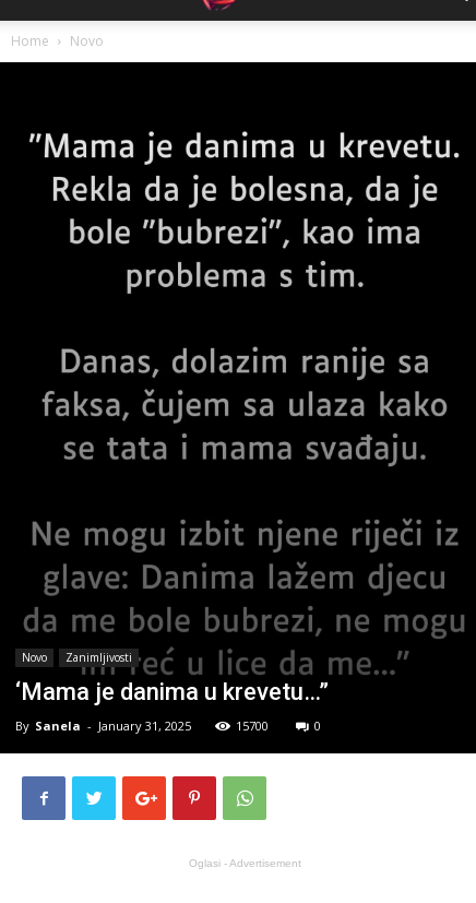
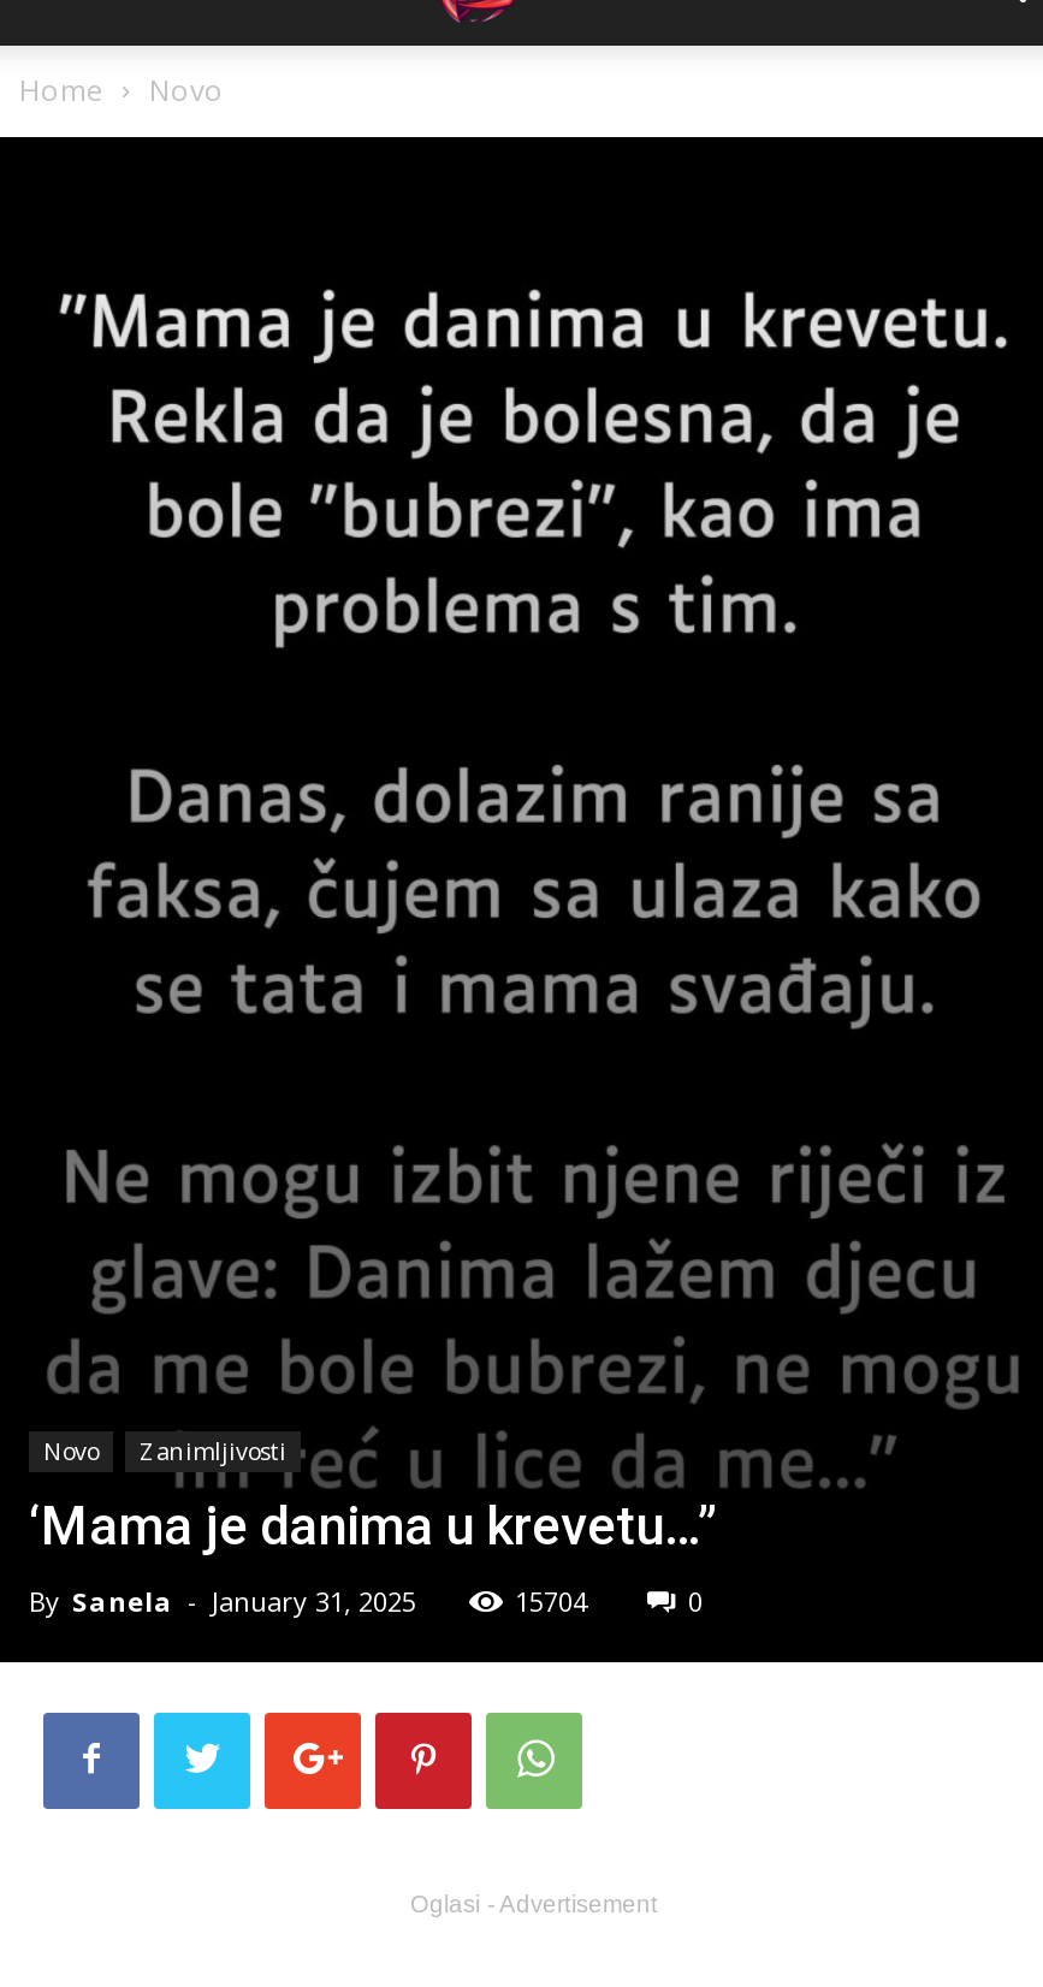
- 15700
+ 15704
